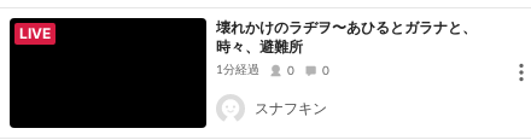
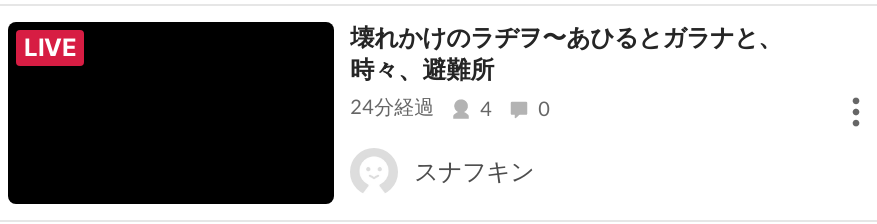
- 1分経過
+ 24分経過

- 0
+ 4
